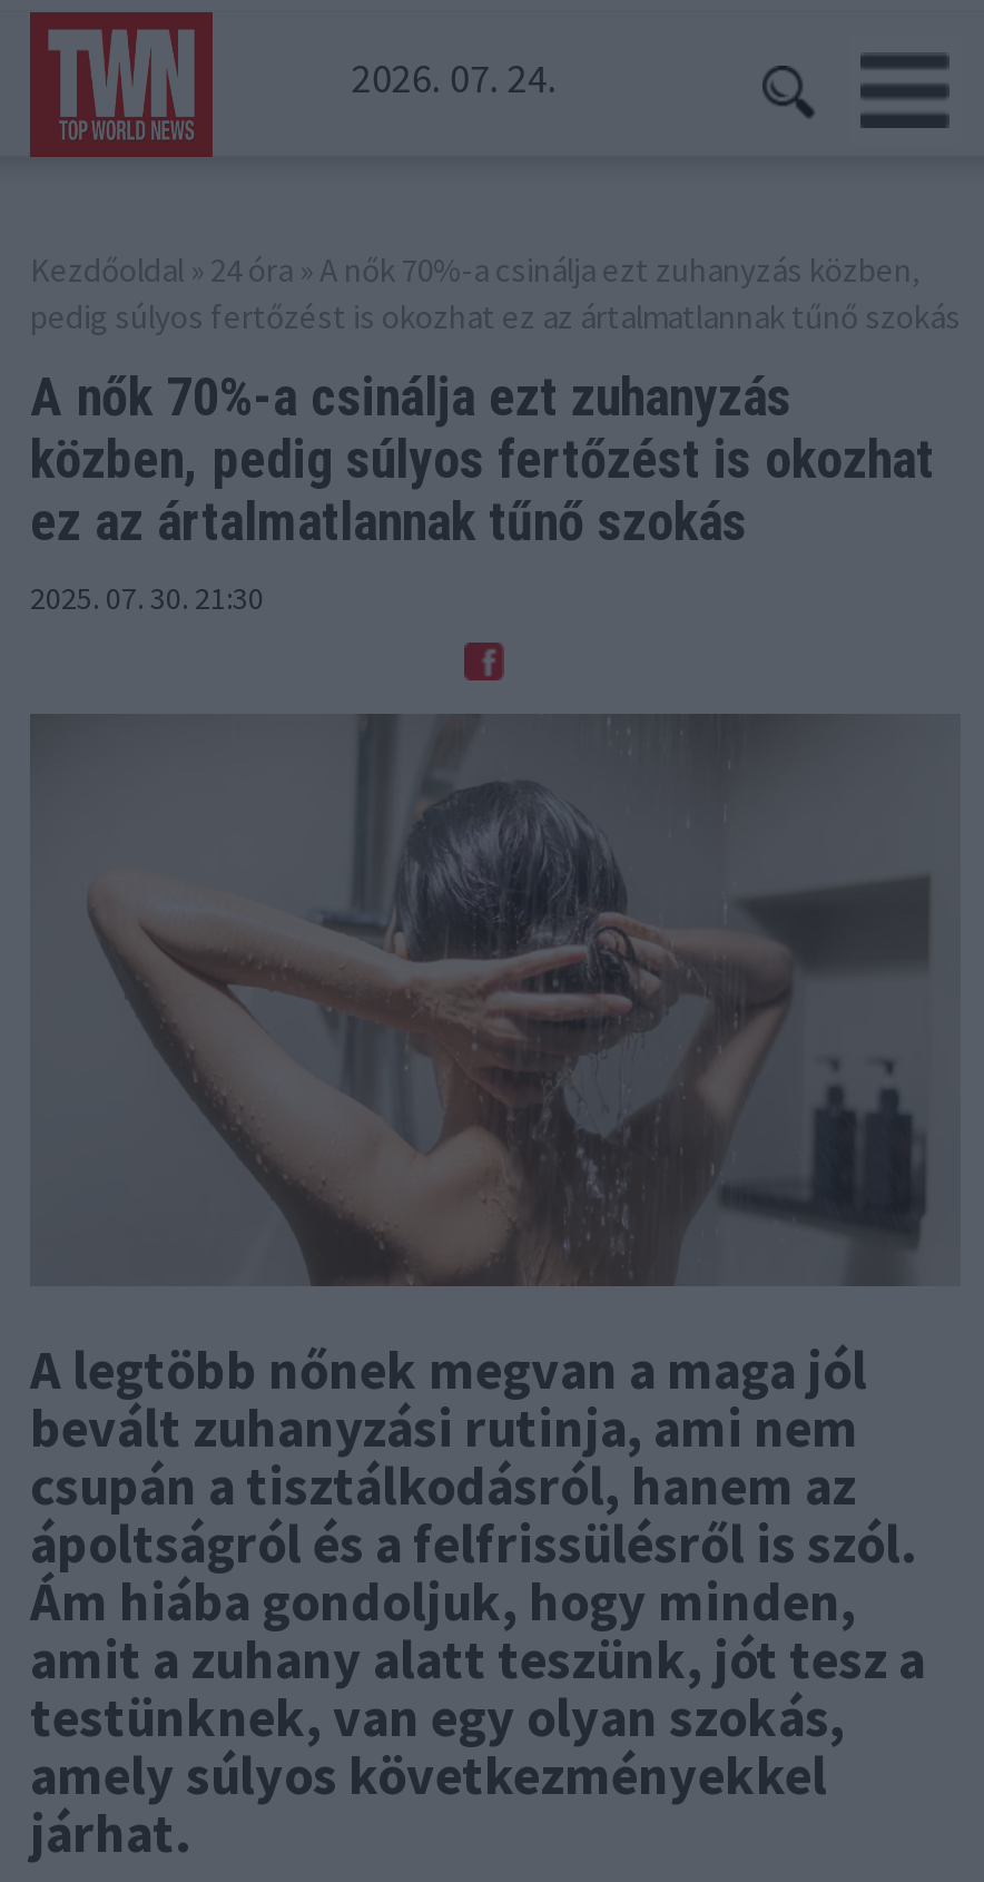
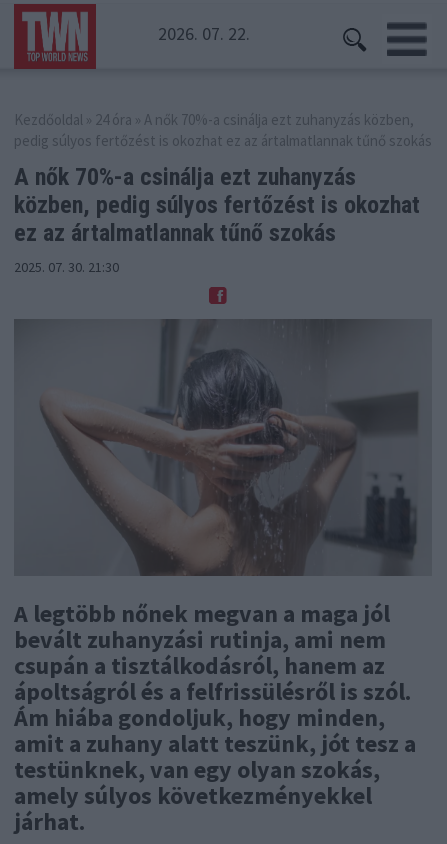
- 2026. 07. 24.
+ 2026. 07. 22.
